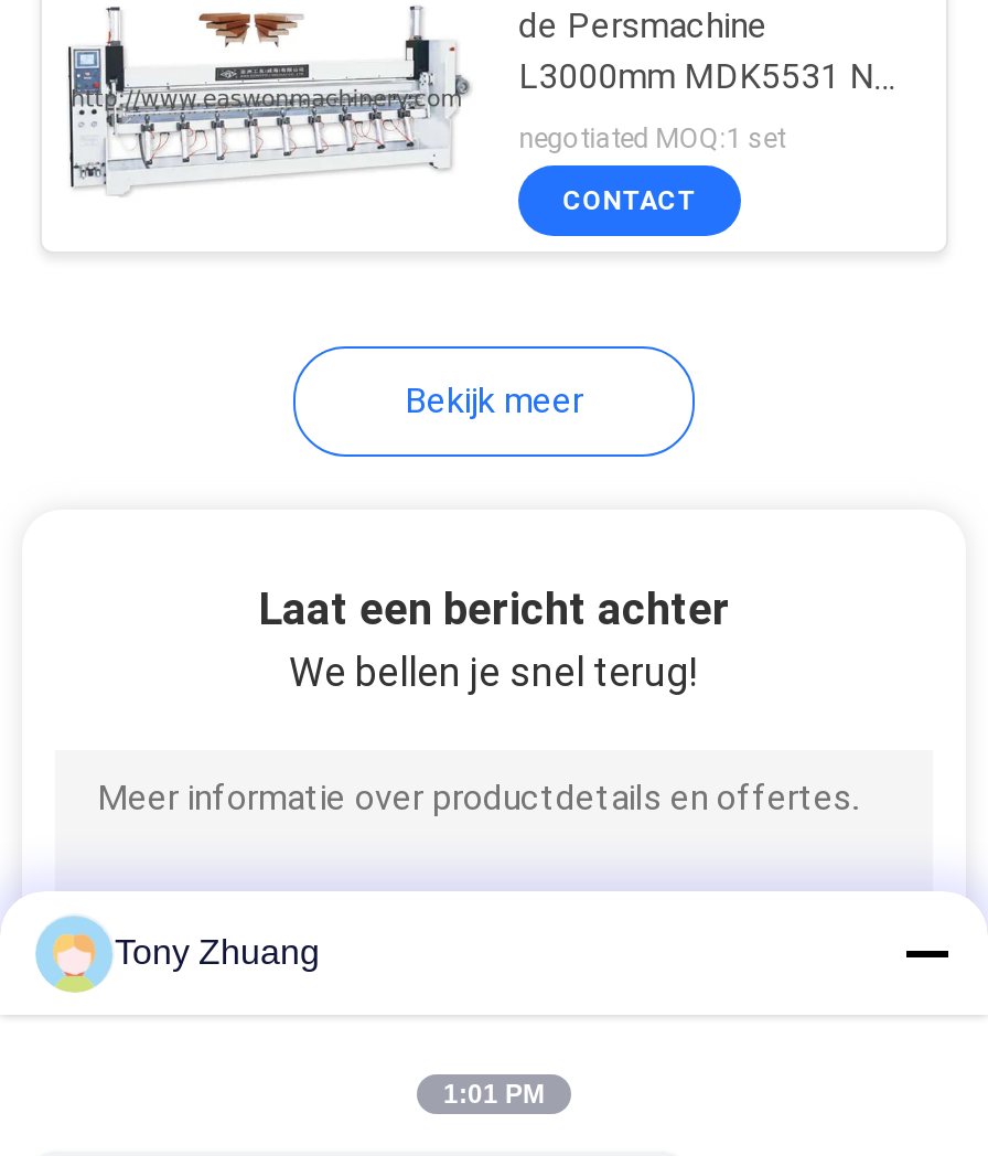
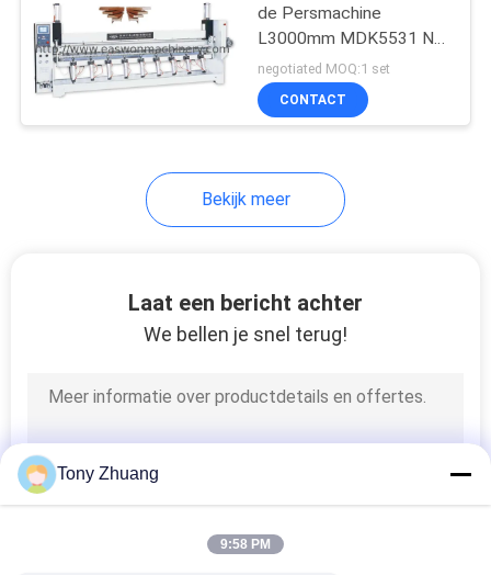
- 1:01 PM
+ 9:58 PM
